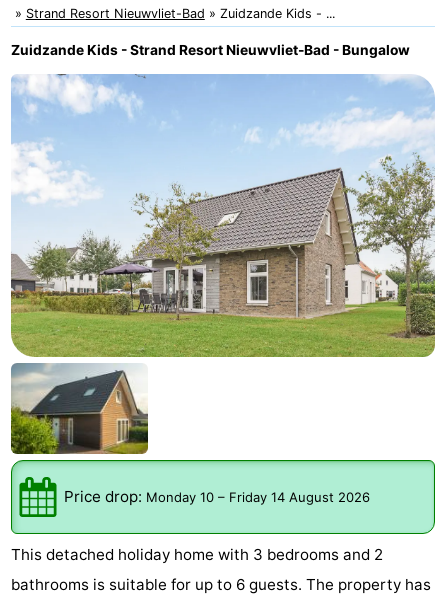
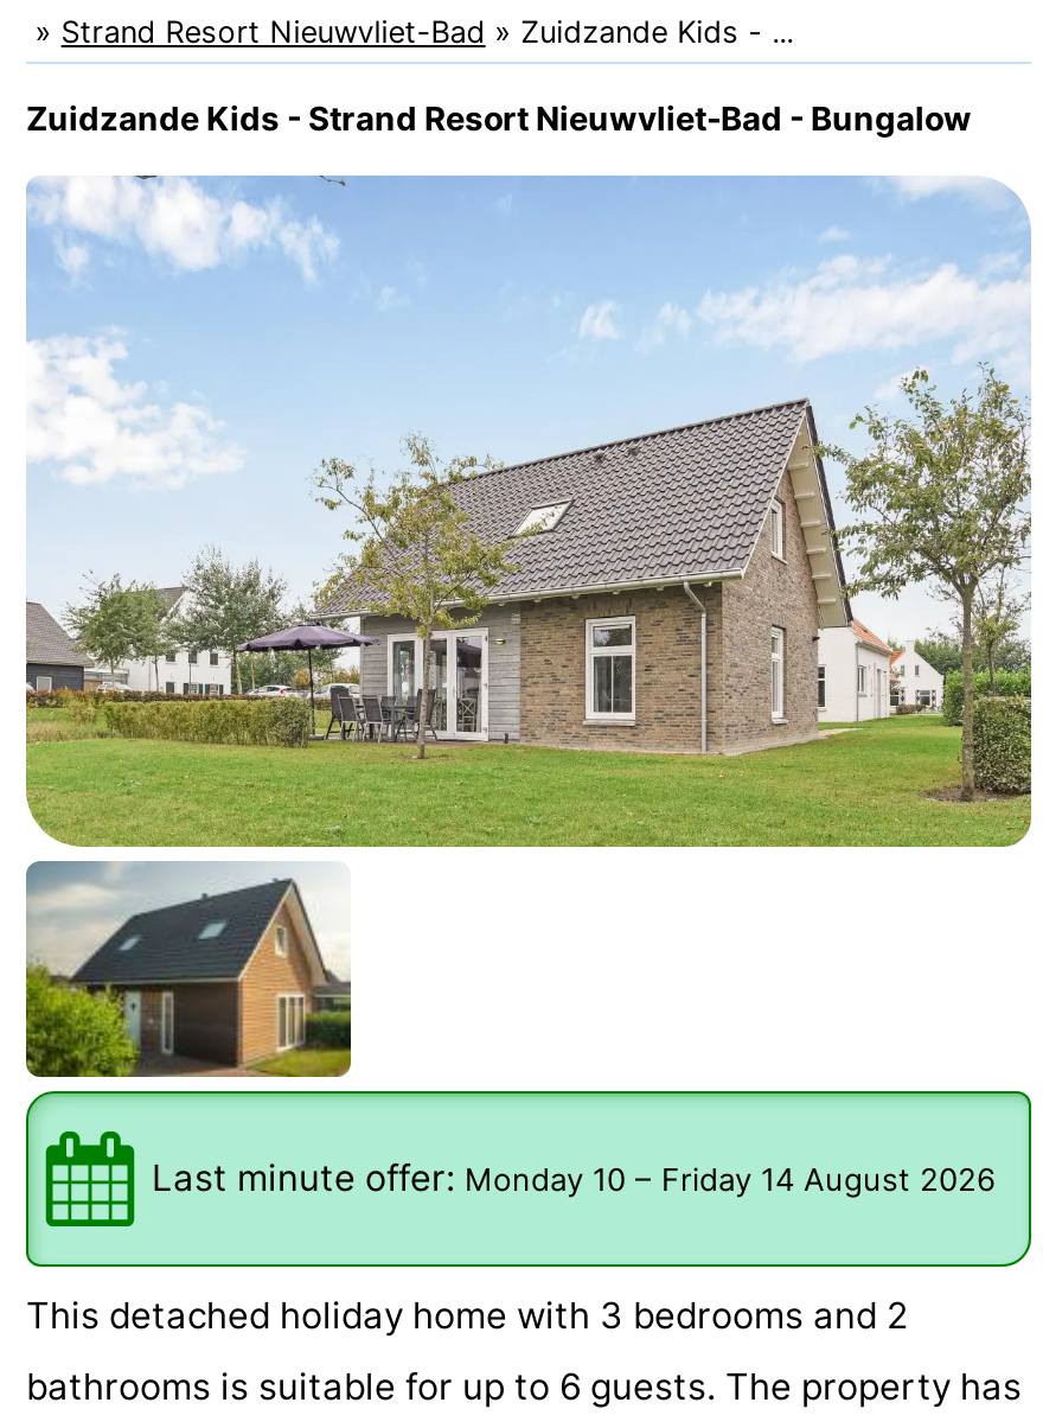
- Price drop: Monday 10 – Friday 14 August 2026
+ Last minute offer: Monday 10 – Friday 14 August 2026
